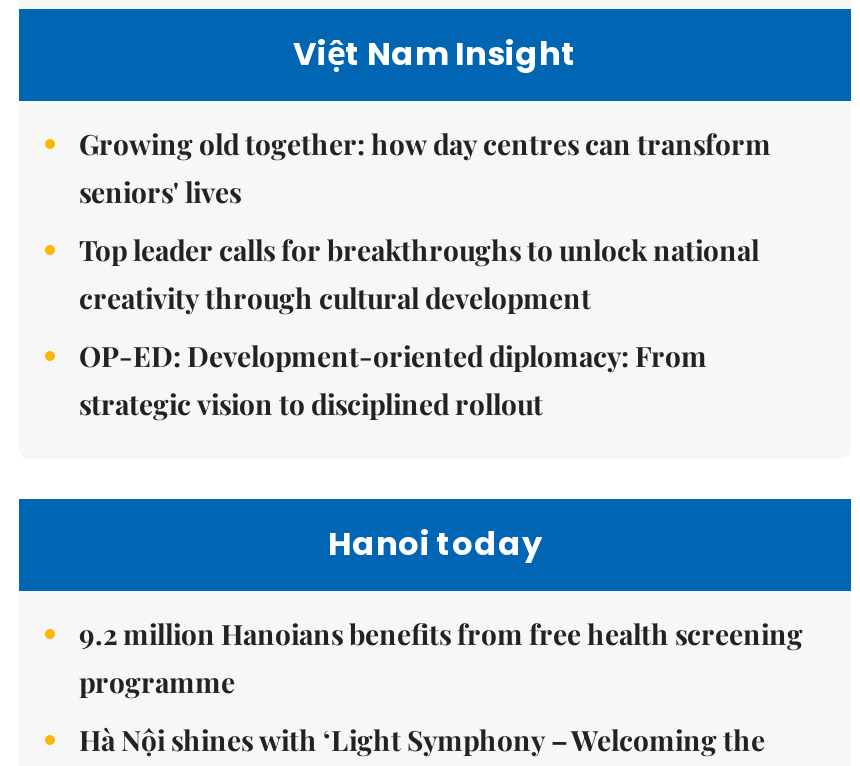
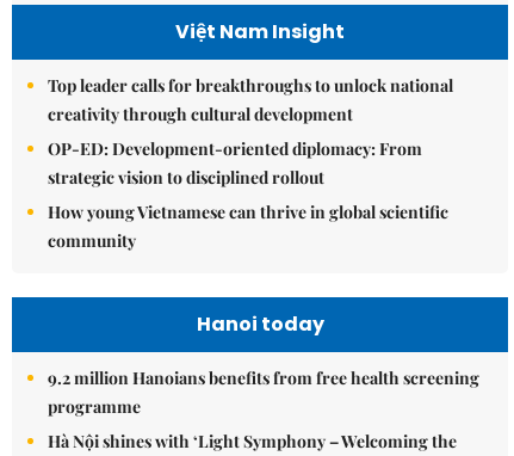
- Growing old together: how day centres can transform
- seniors' lives

moved up: Top leader calls for breakthroughs to unlock national | creativity through cultural development | OP-ED: Development-oriented diplomacy: From | strategic vision to disciplined rollout

+ How young Vietnamese can thrive in global scientific
+ community
